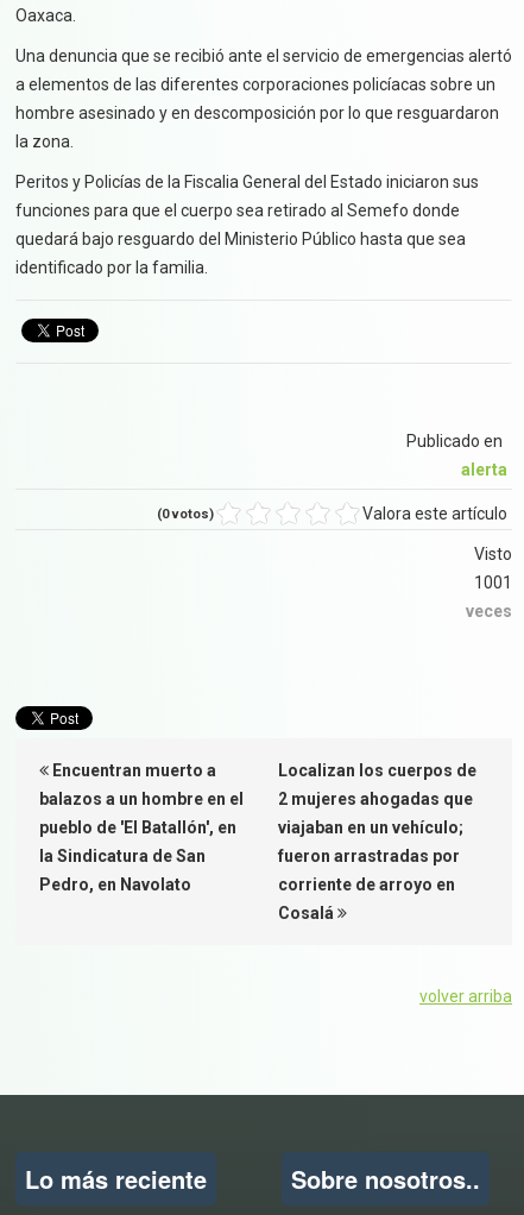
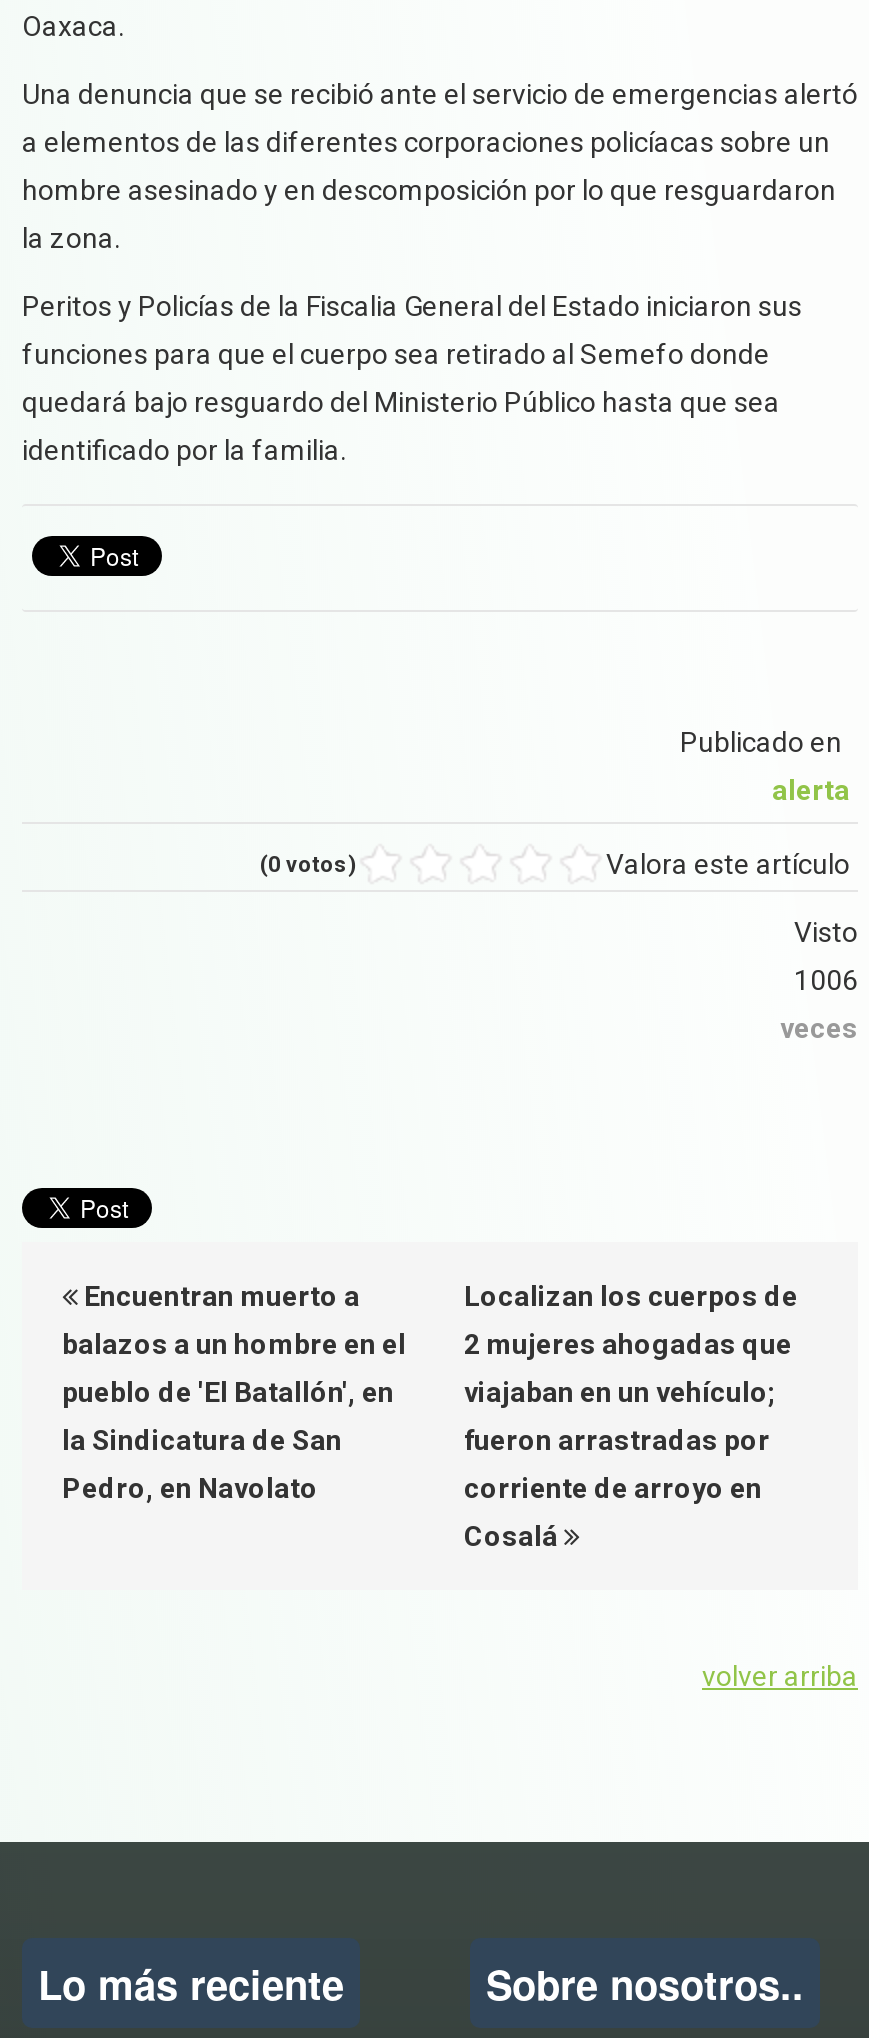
- 1001
+ 1006
